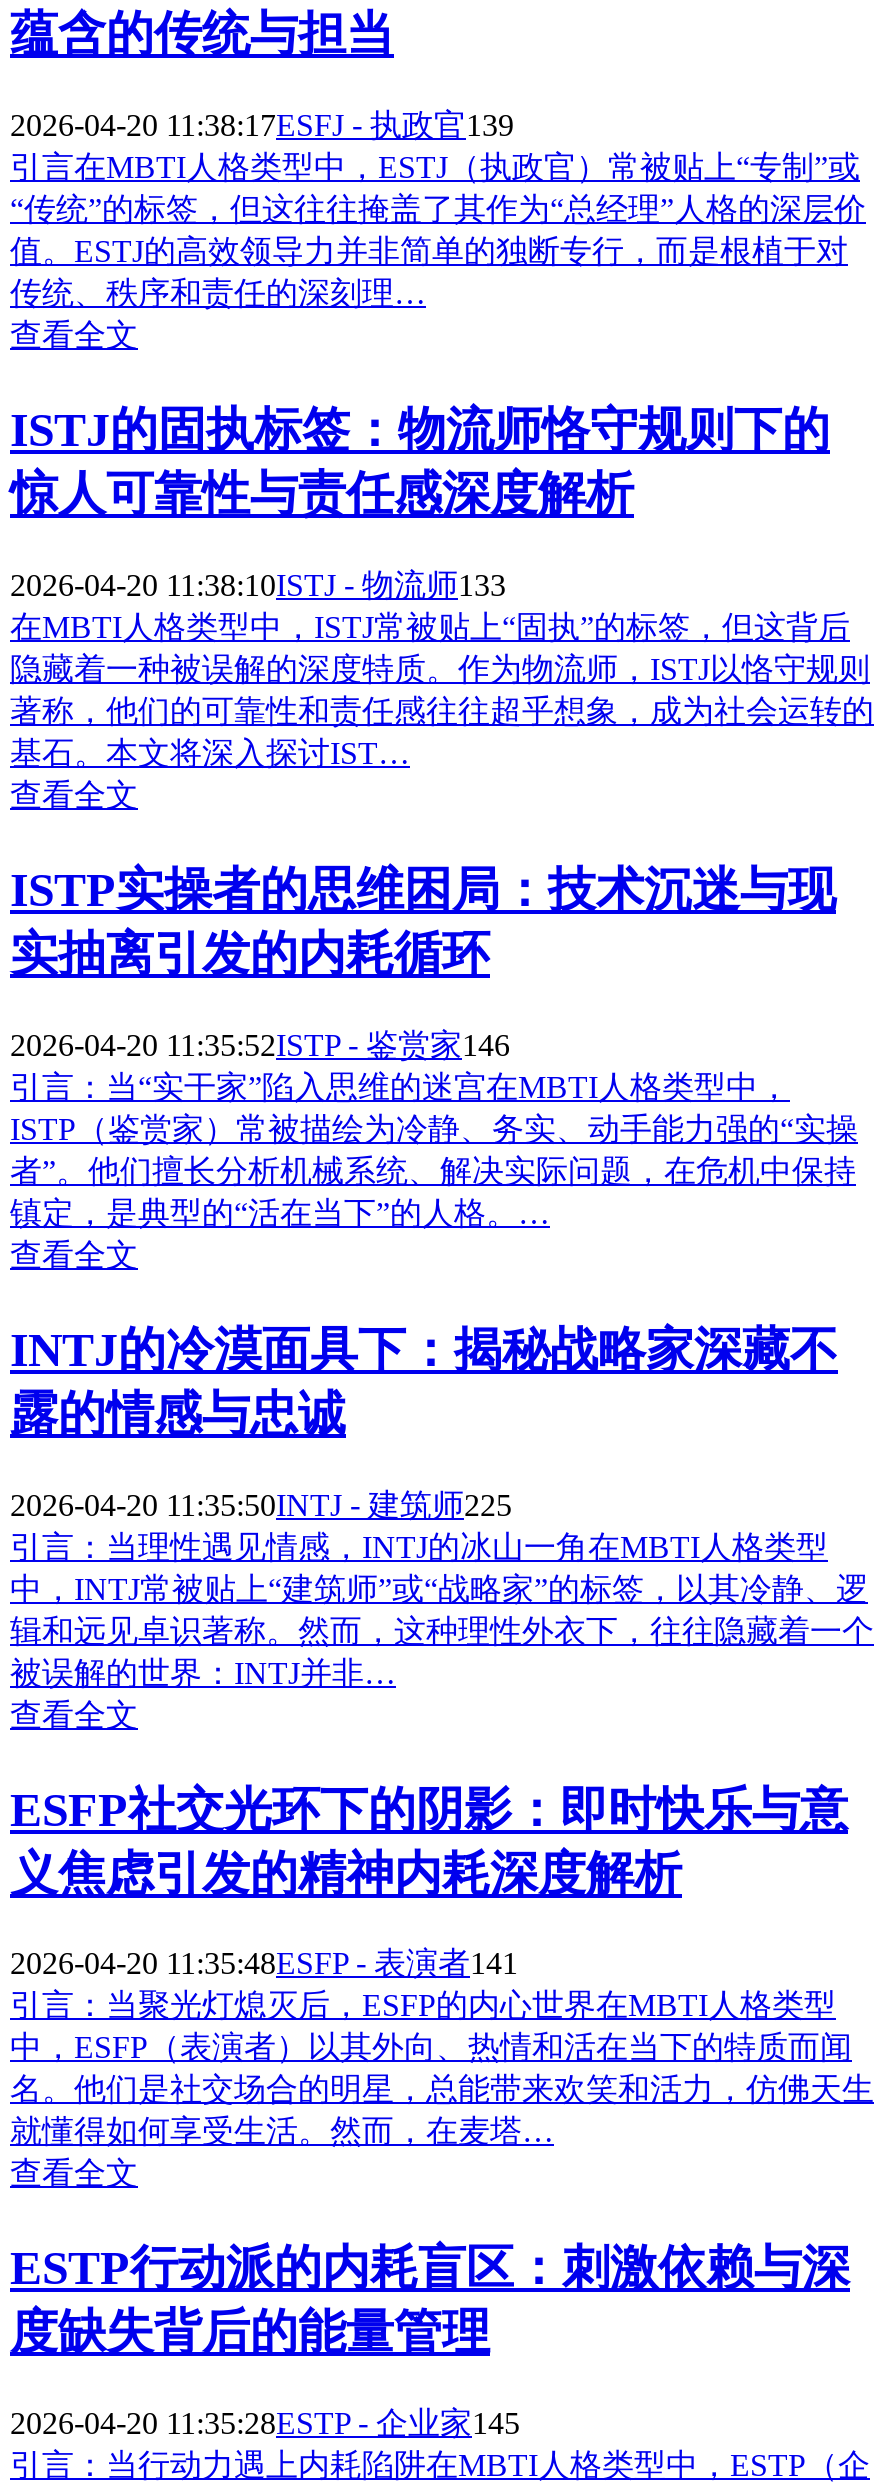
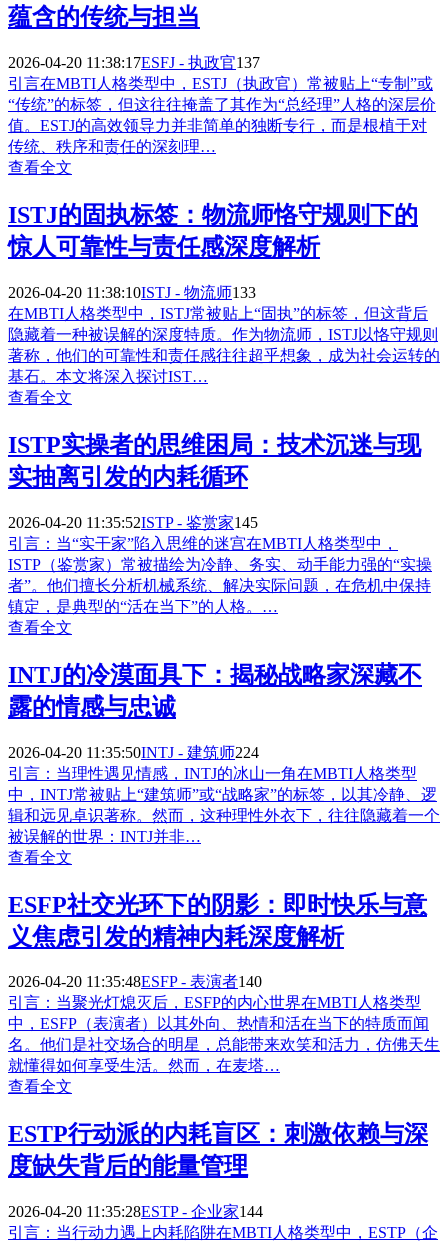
- 2026-04-20 11:38:17ESFJ - 执政官139
+ 2026-04-20 11:38:17ESFJ - 执政官137

- 2026-04-20 11:35:52ISTP - 鉴赏家146
+ 2026-04-20 11:35:52ISTP - 鉴赏家145

- 2026-04-20 11:35:50INTJ - 建筑师225
+ 2026-04-20 11:35:50INTJ - 建筑师224

- 2026-04-20 11:35:48ESFP - 表演者141
+ 2026-04-20 11:35:48ESFP - 表演者140

- 2026-04-20 11:35:28ESTP - 企业家145
+ 2026-04-20 11:35:28ESTP - 企业家144
